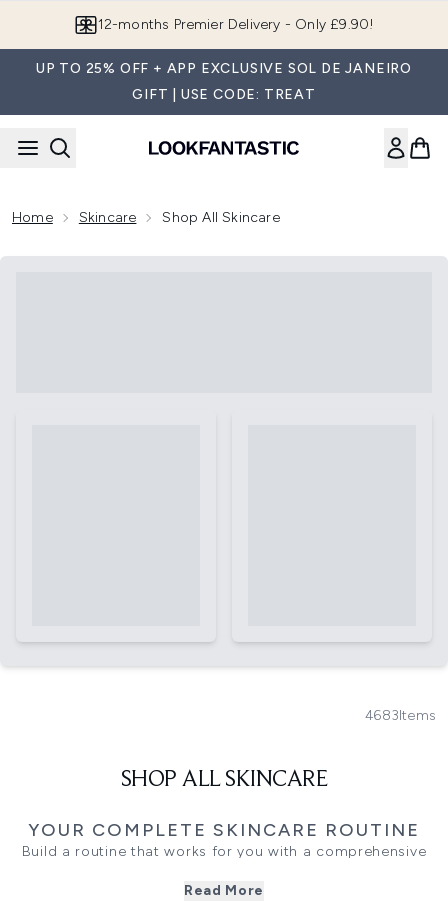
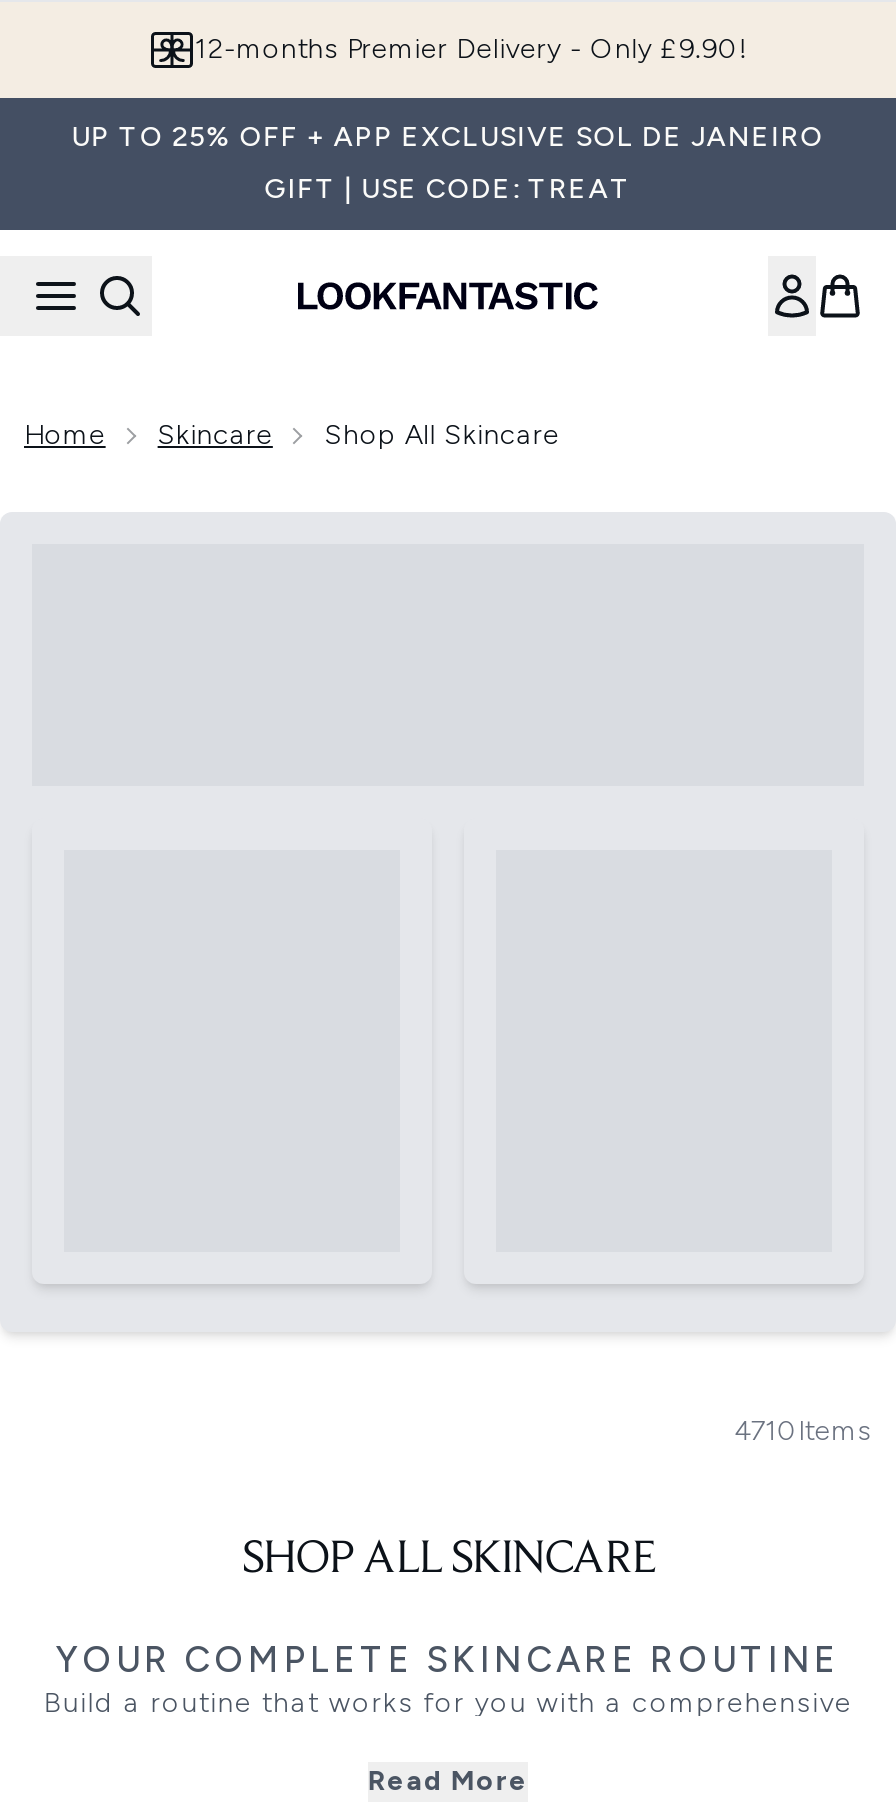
- 4683 Items
+ 4710 Items
